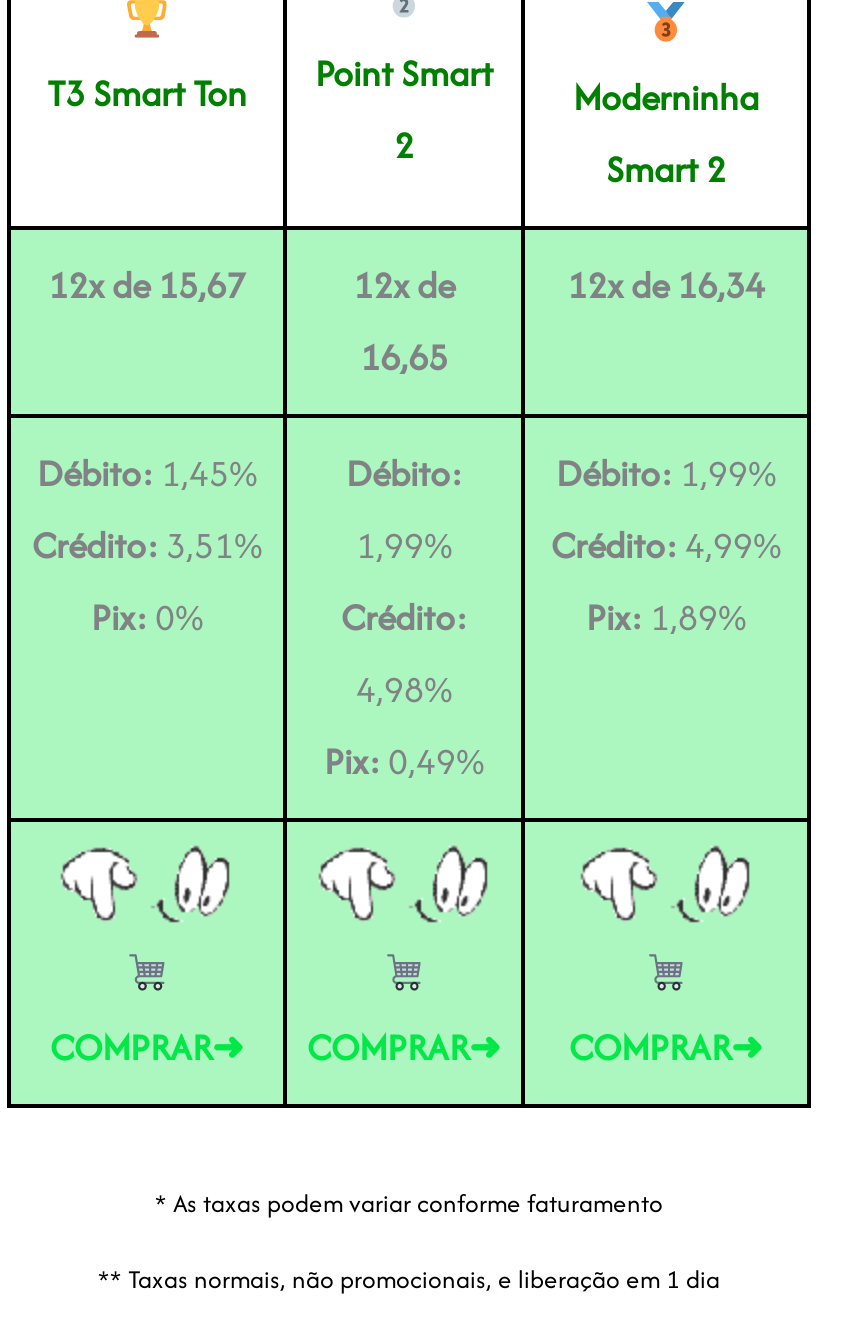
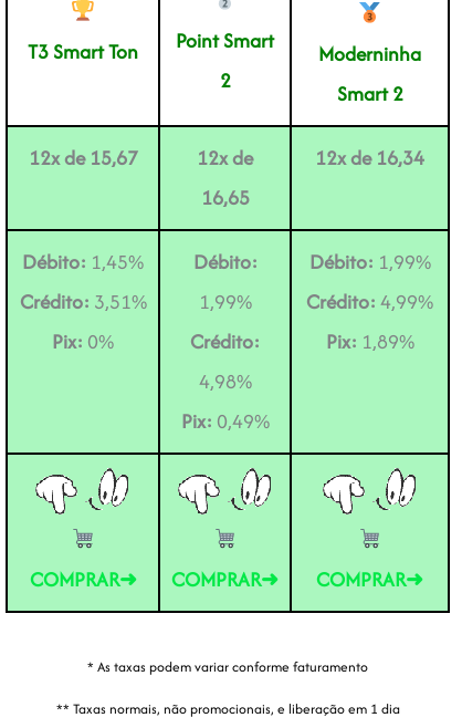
- [image]
+ [image]

- [image]
+ [image]

- [image]
+ [image]
